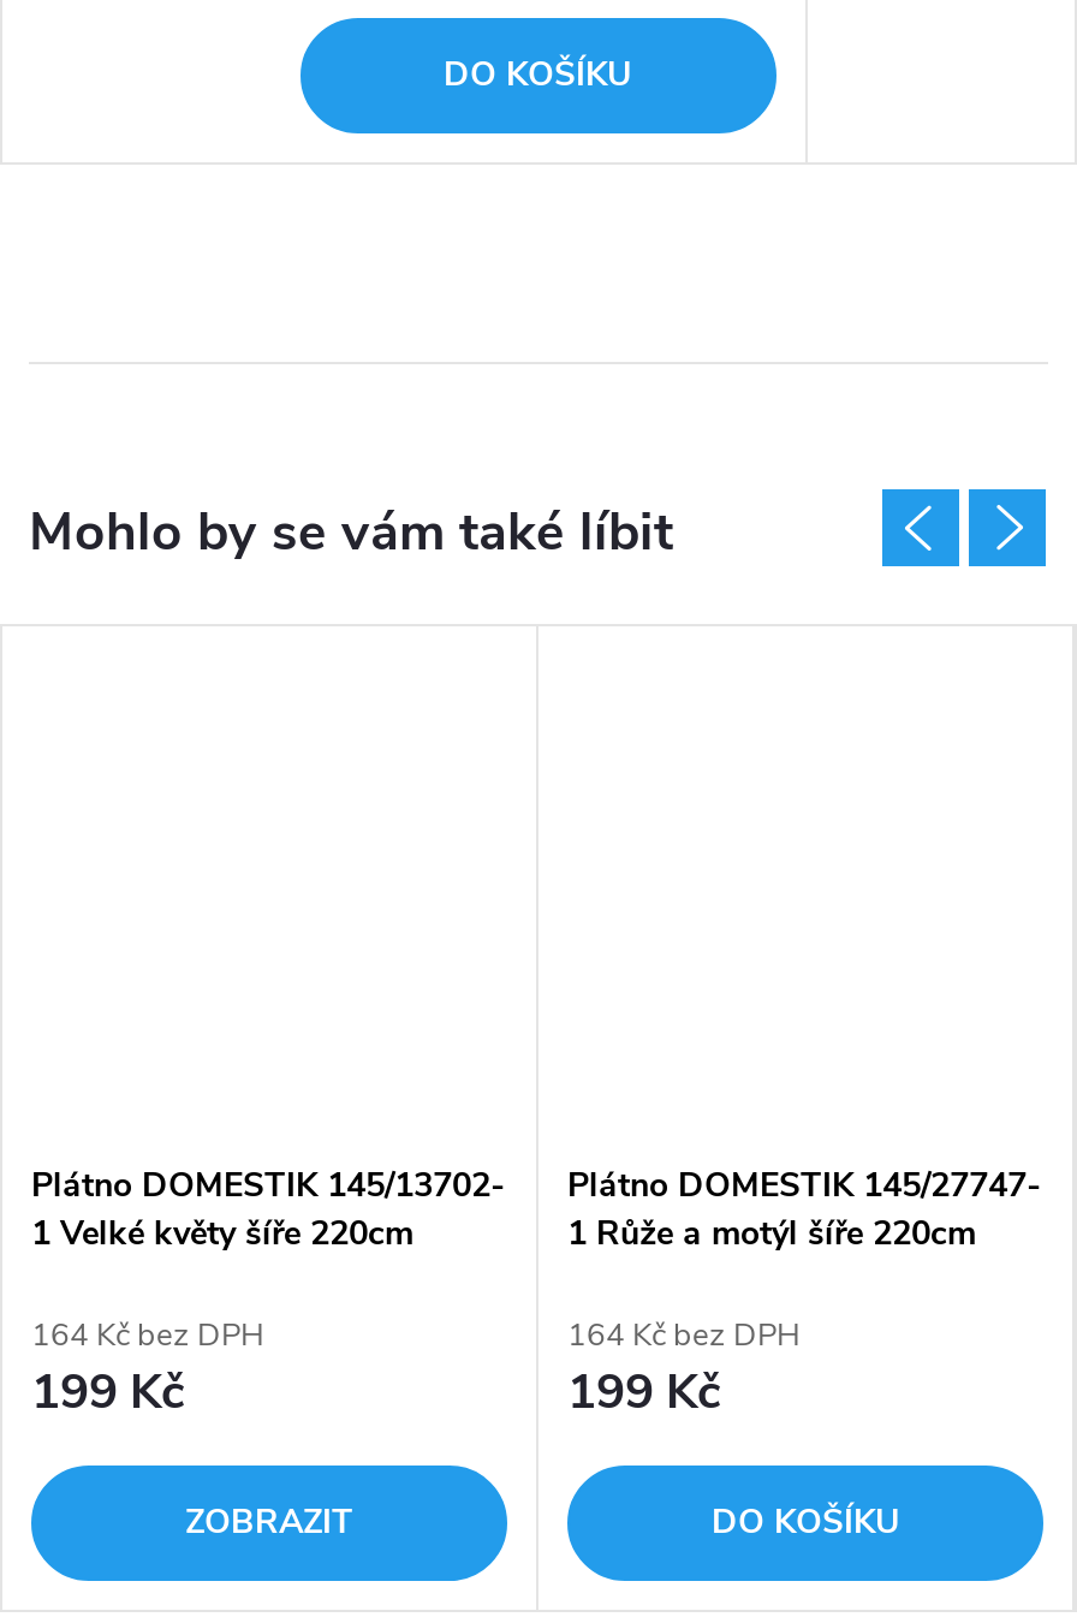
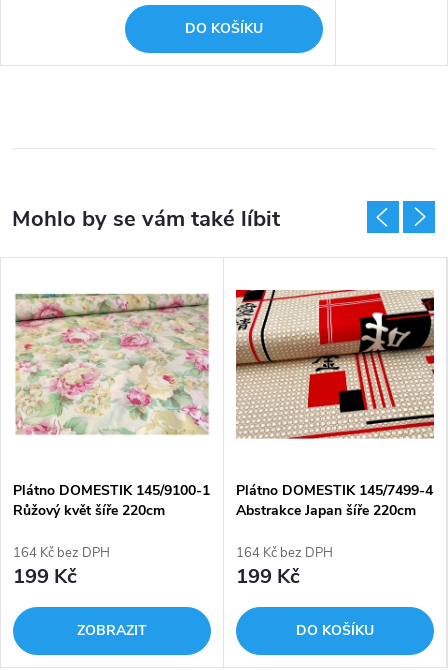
+ [image]

+ [image]

- Plátno DOMESTIK 145/13702-
- 1 Velké květy šíře 220cm
+ Plátno DOMESTIK 145/9100-1
+ Růžový květ šíře 220cm

- Plátno DOMESTIK 145/27747-
- 1 Růže a motýl šíře 220cm
+ Plátno DOMESTIK 145/7499-4
+ Abstrakce Japan šíře 220cm
